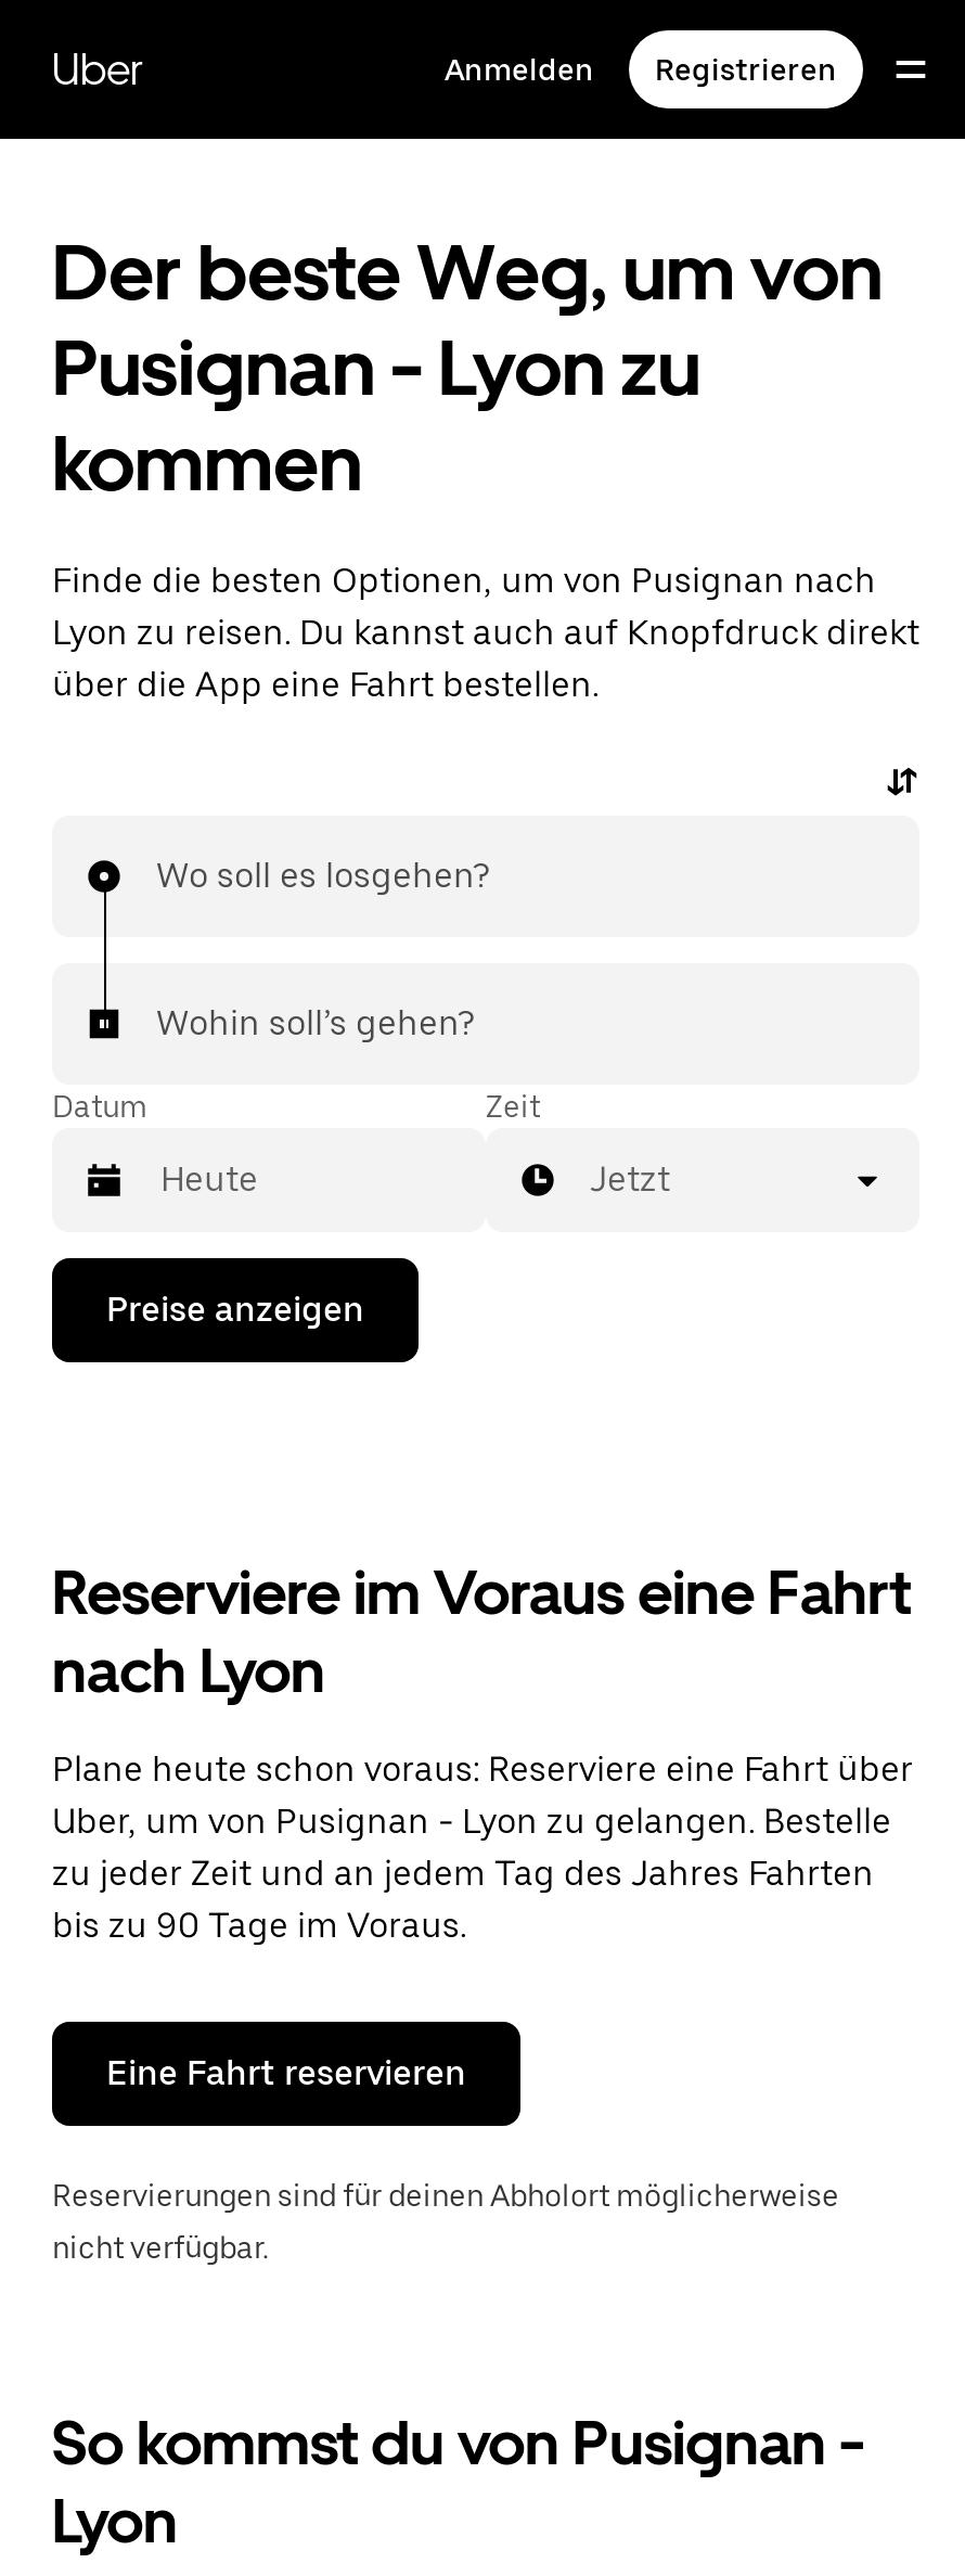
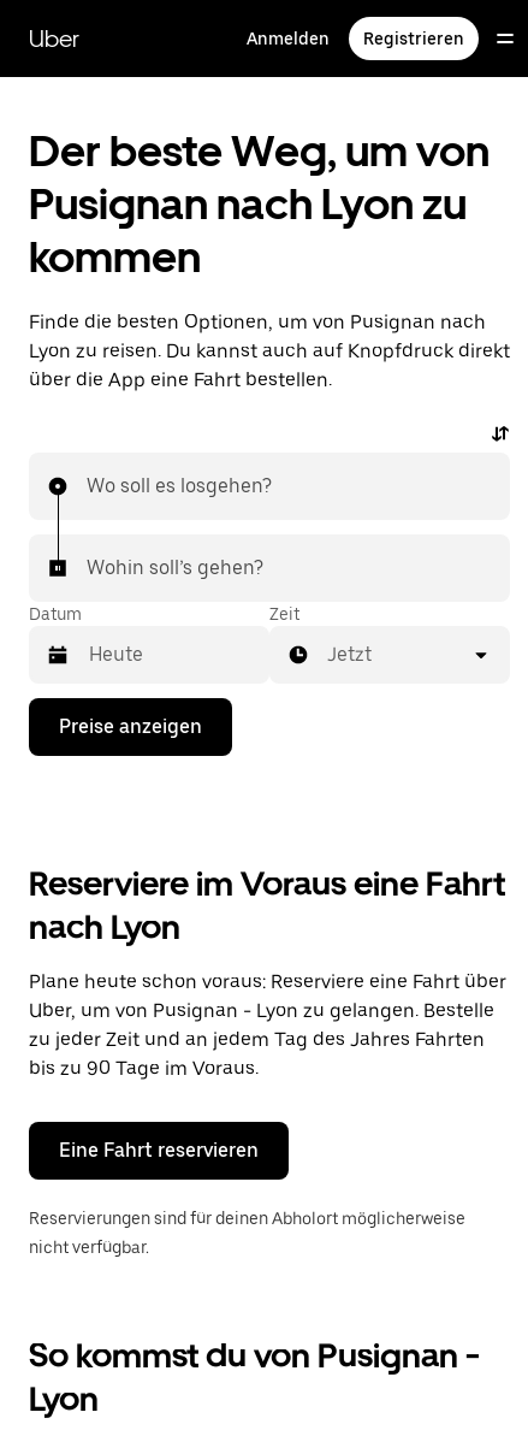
- Pusignan - Lyon zu
+ Pusignan nach Lyon zu
